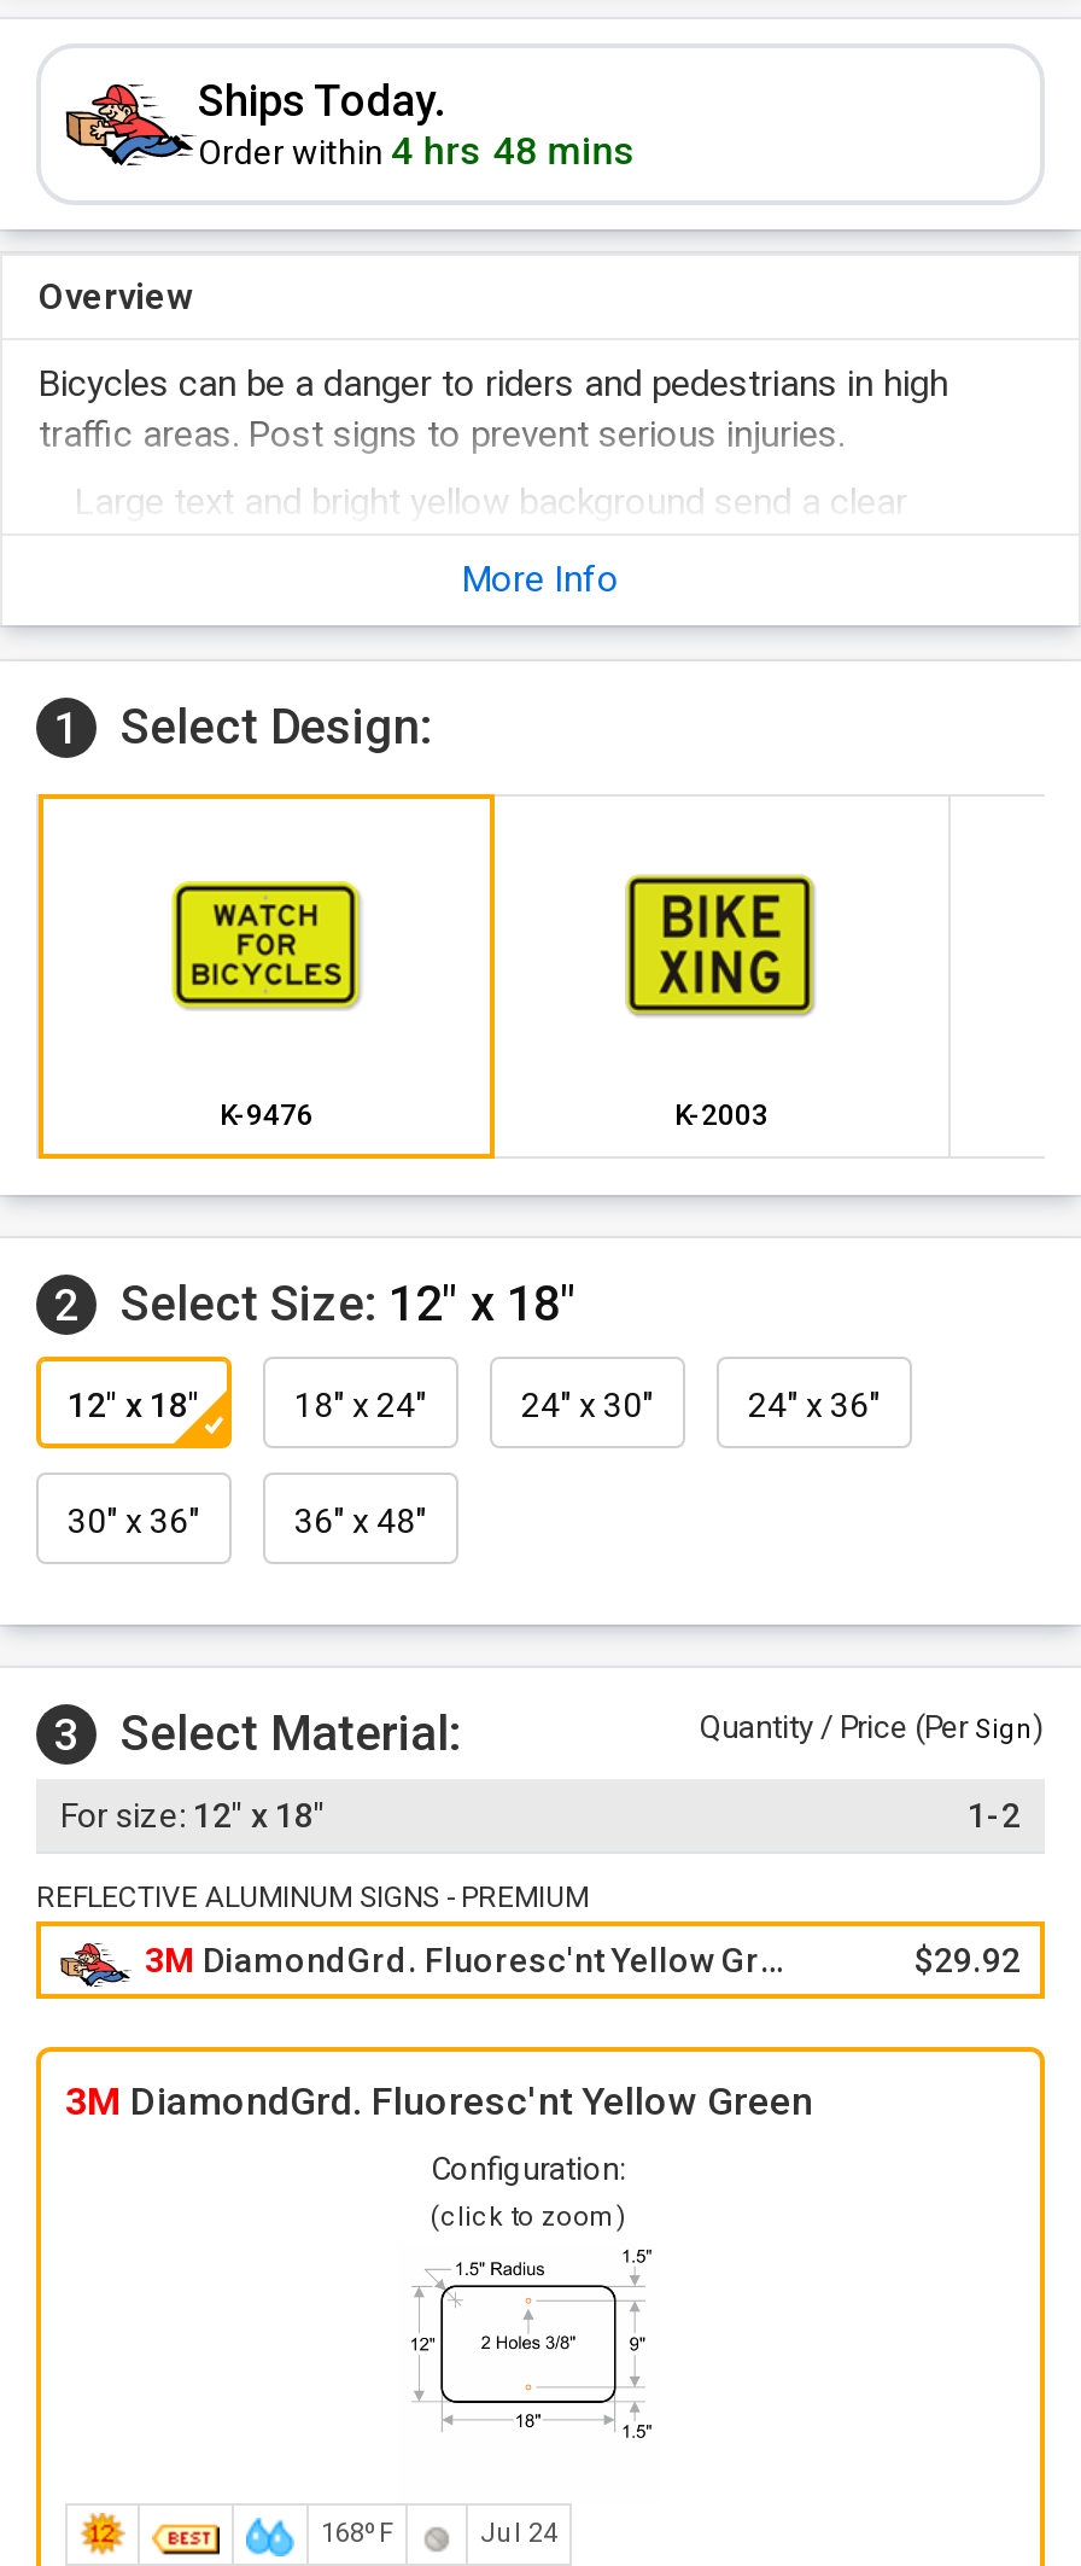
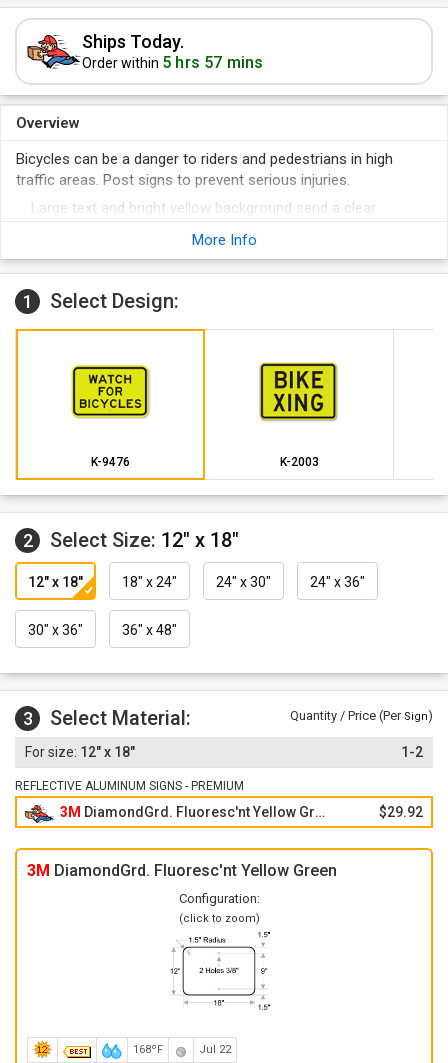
- Order within 4 hrs 48 mins
+ Order within 5 hrs 57 mins

- Jul 24
+ Jul 22
